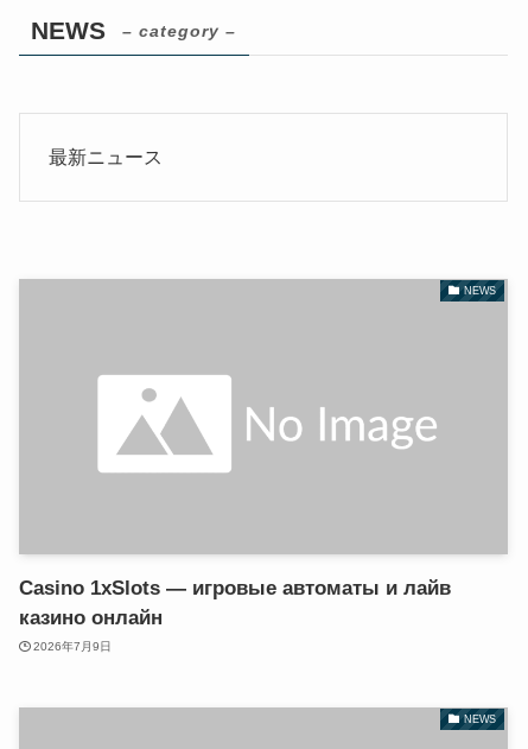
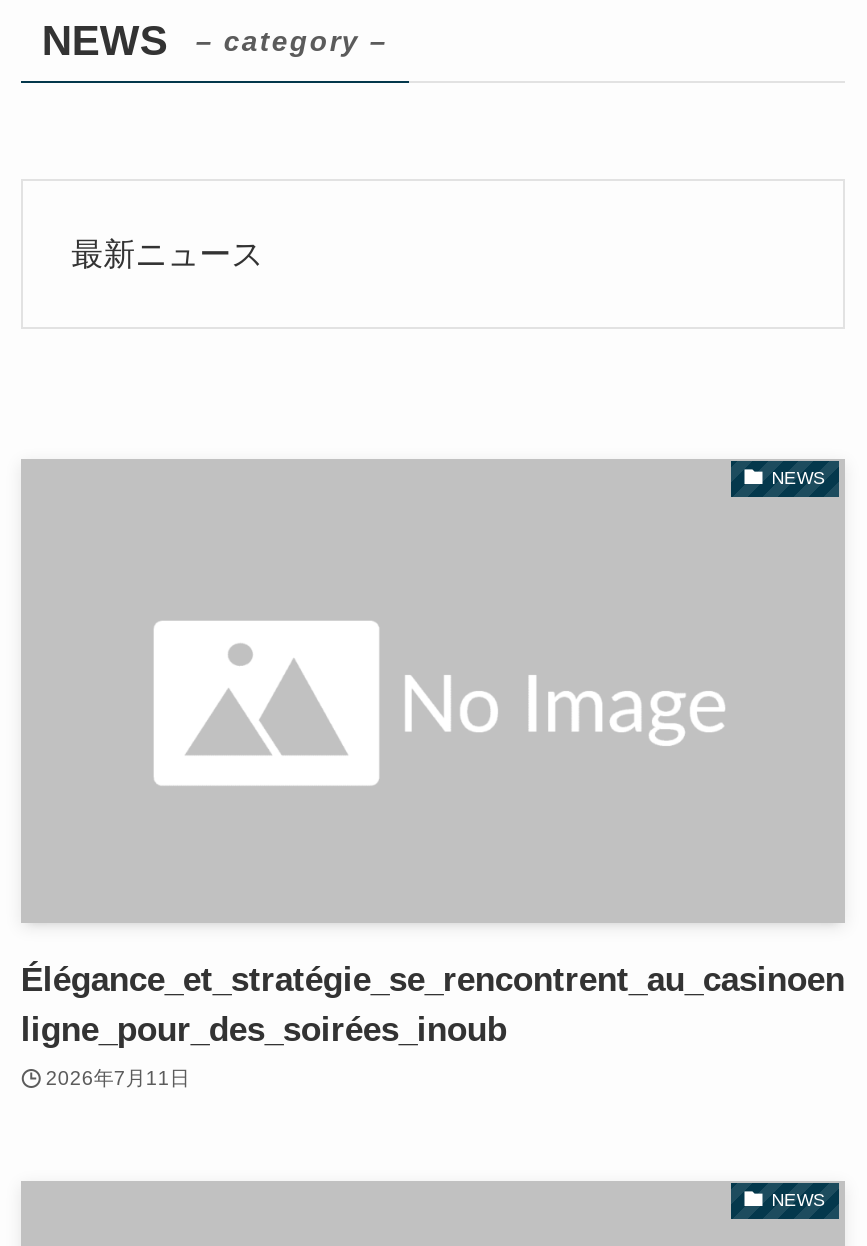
- Casino 1xSlots — игровые автоматы и лайв
- казино онлайн
+ Élégance_et_stratégie_se_rencontrent_au_casinoen
+ ligne_pour_des_soirées_inoub

- 2026年7月9日
+ 2026年7月11日
